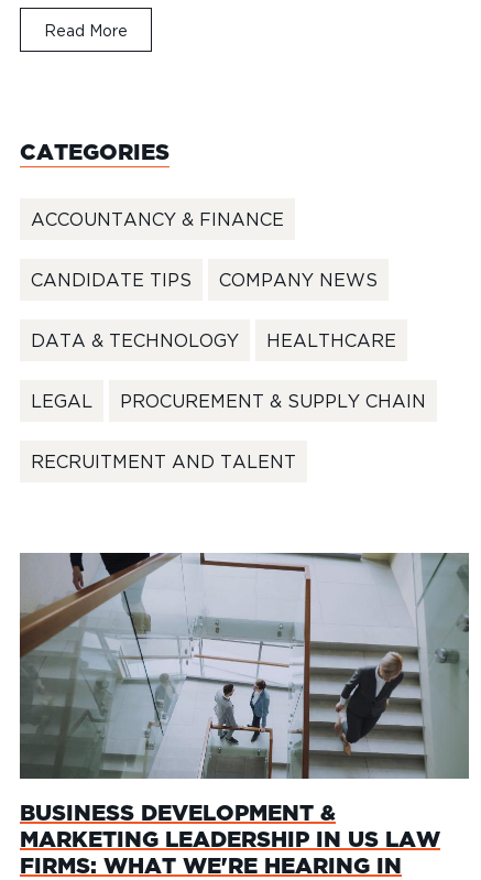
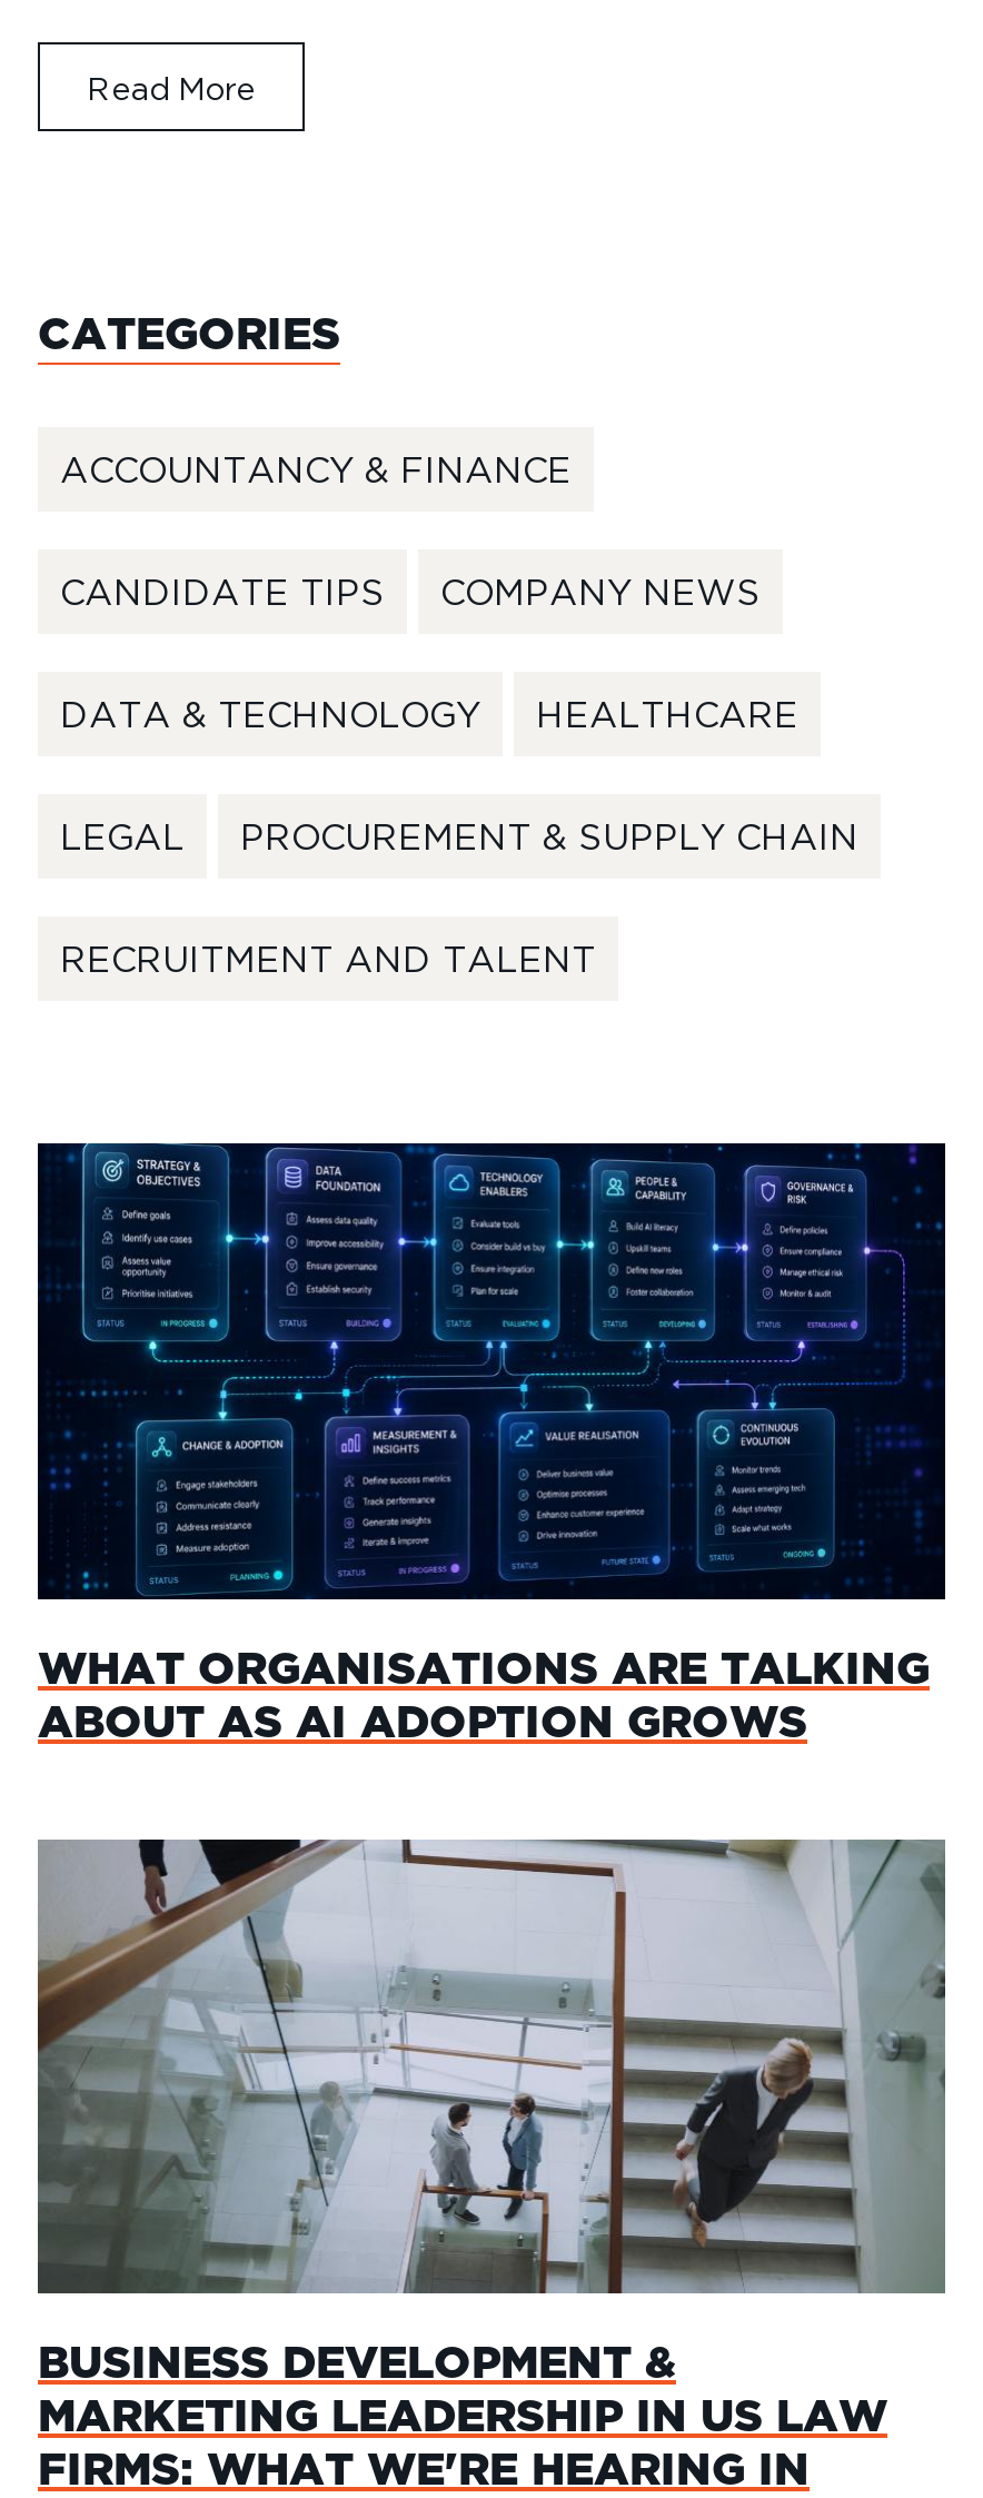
+ [image]
+ WHAT ORGANISATIONS ARE TALKING
+ ABOUT AS AI ADOPTION GROWS
